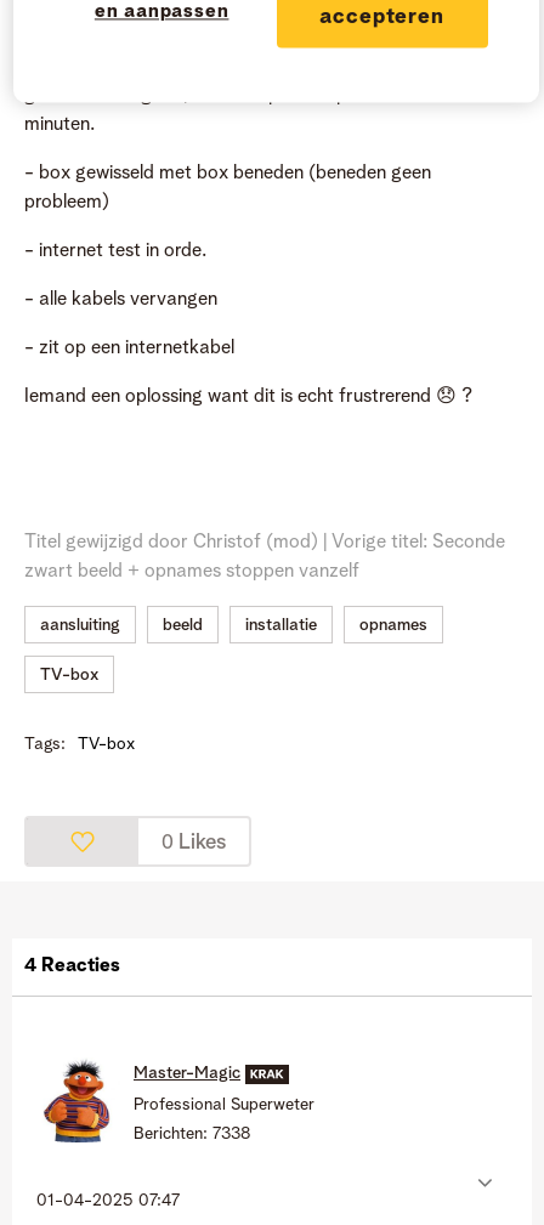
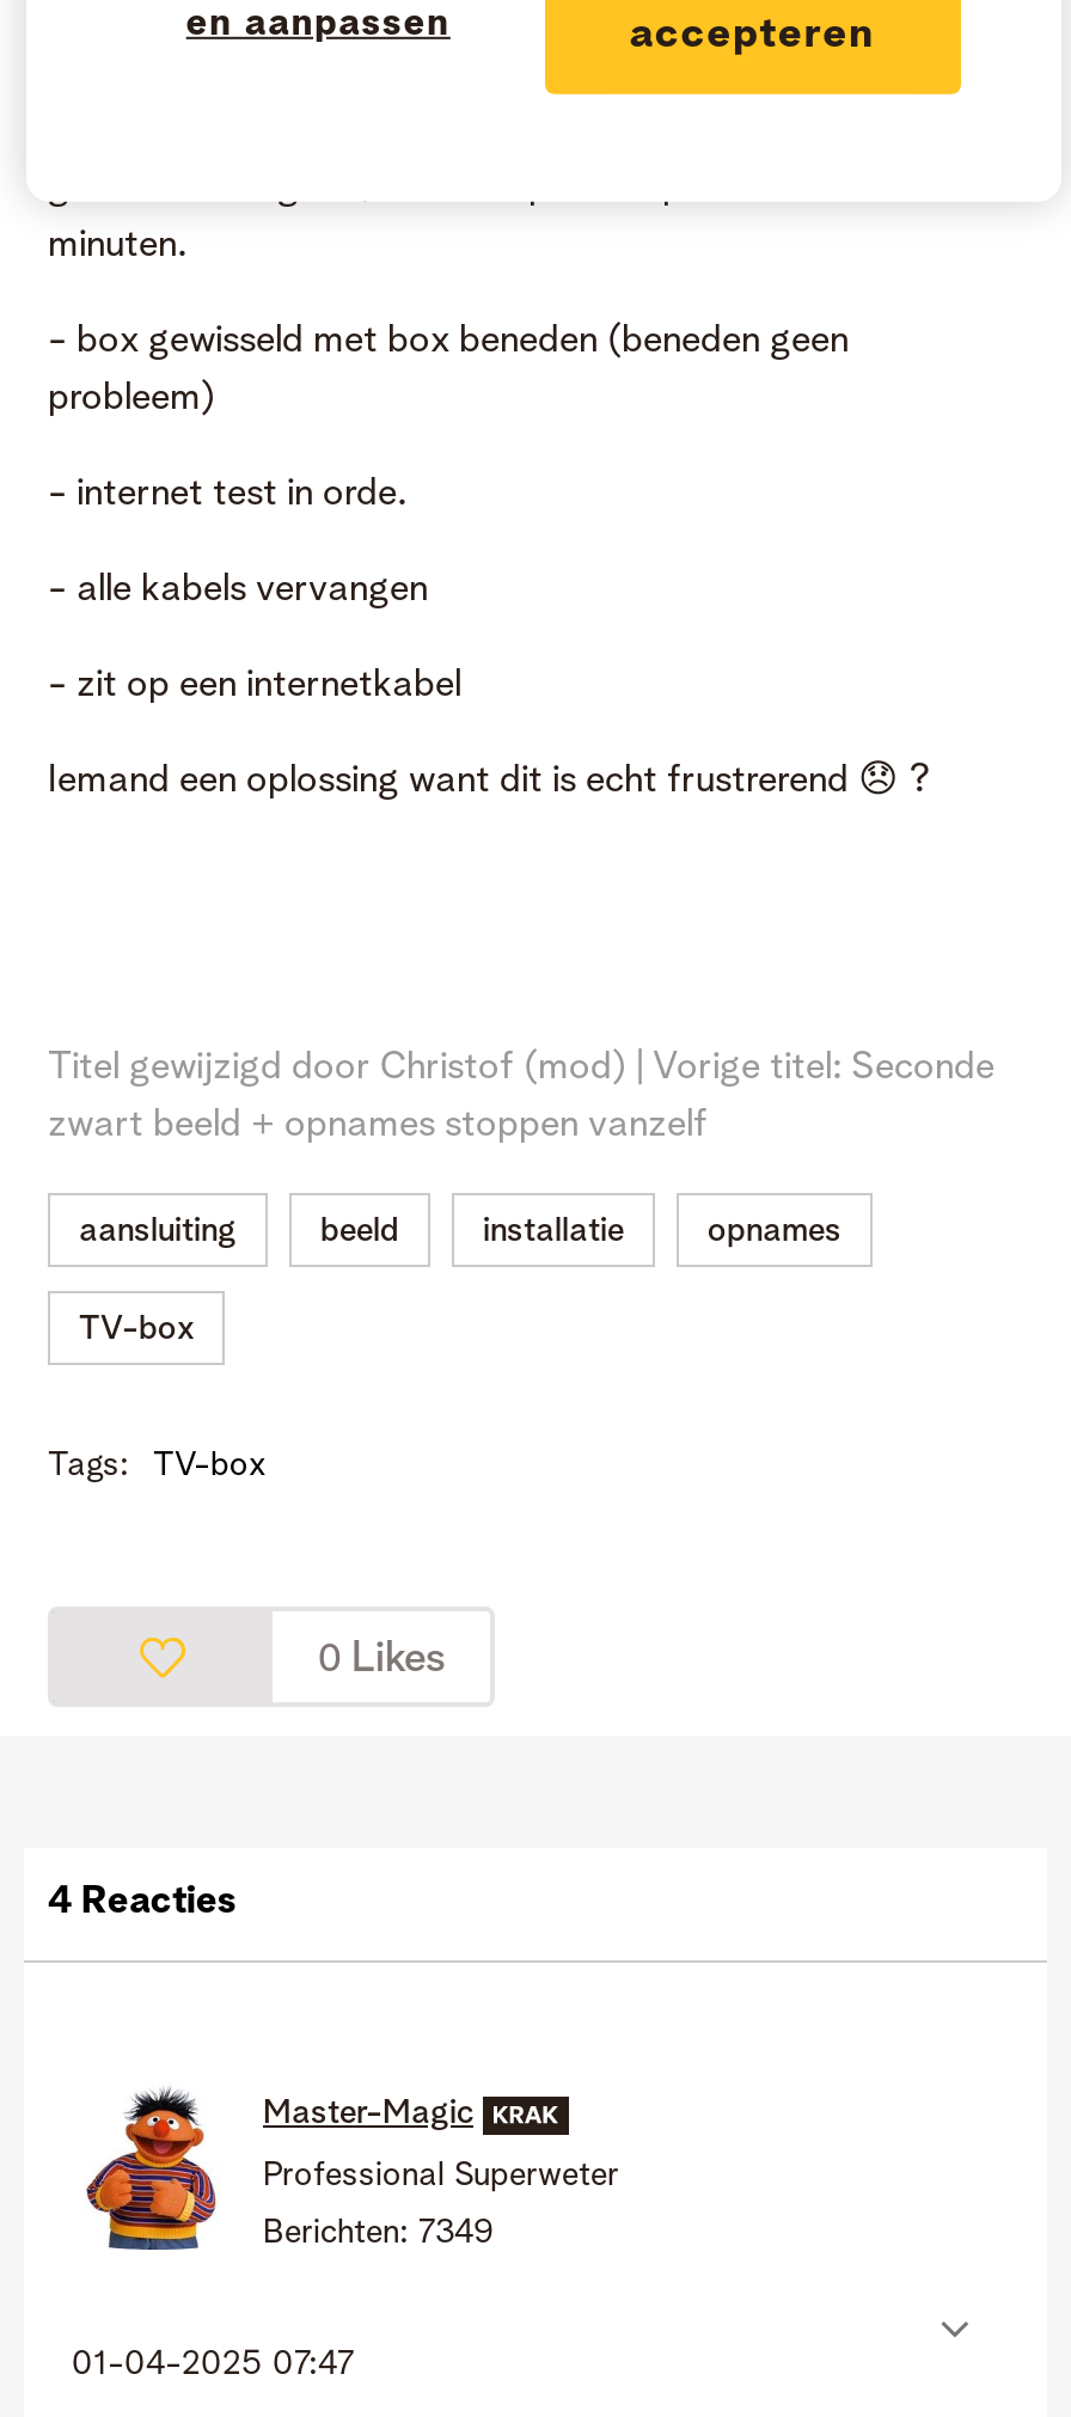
- Berichten: 7338
+ Berichten: 7349
